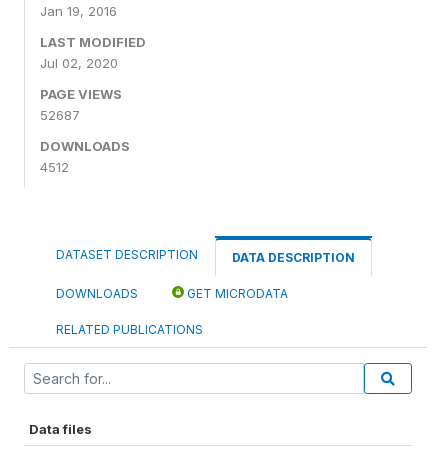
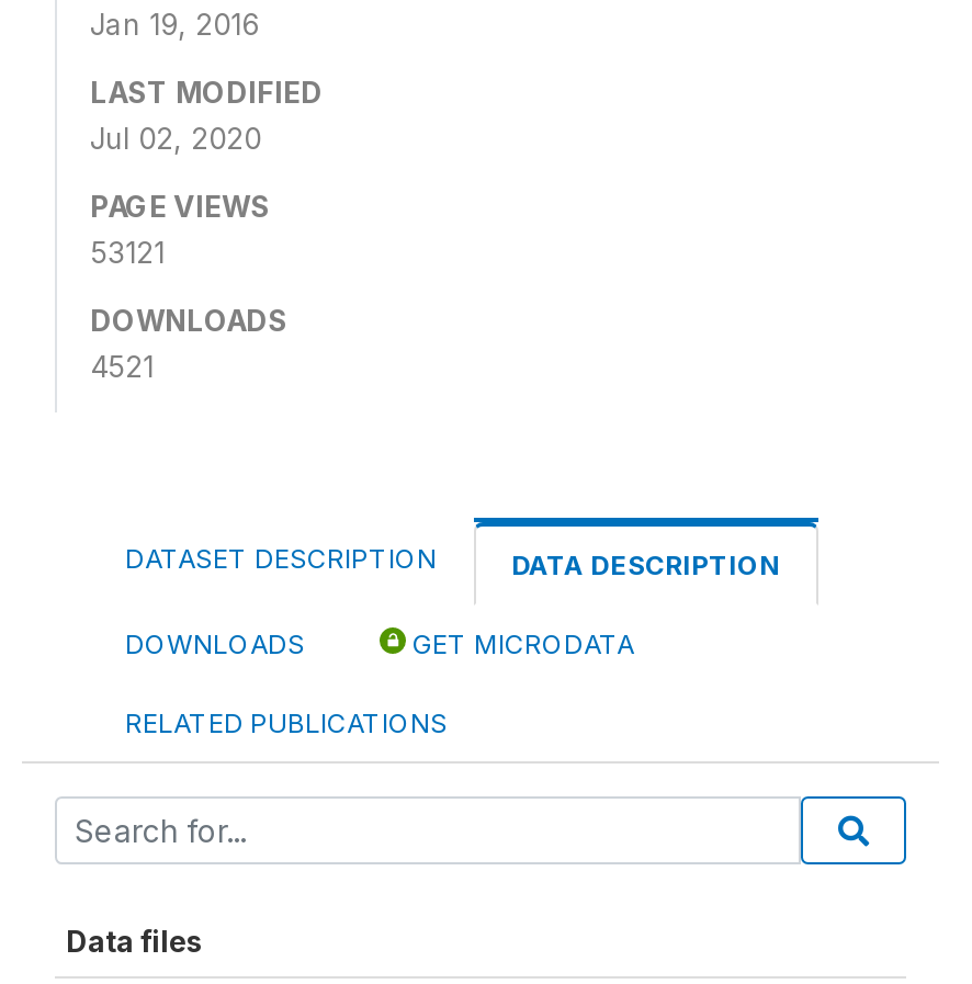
- 52687
+ 53121

- 4512
+ 4521
